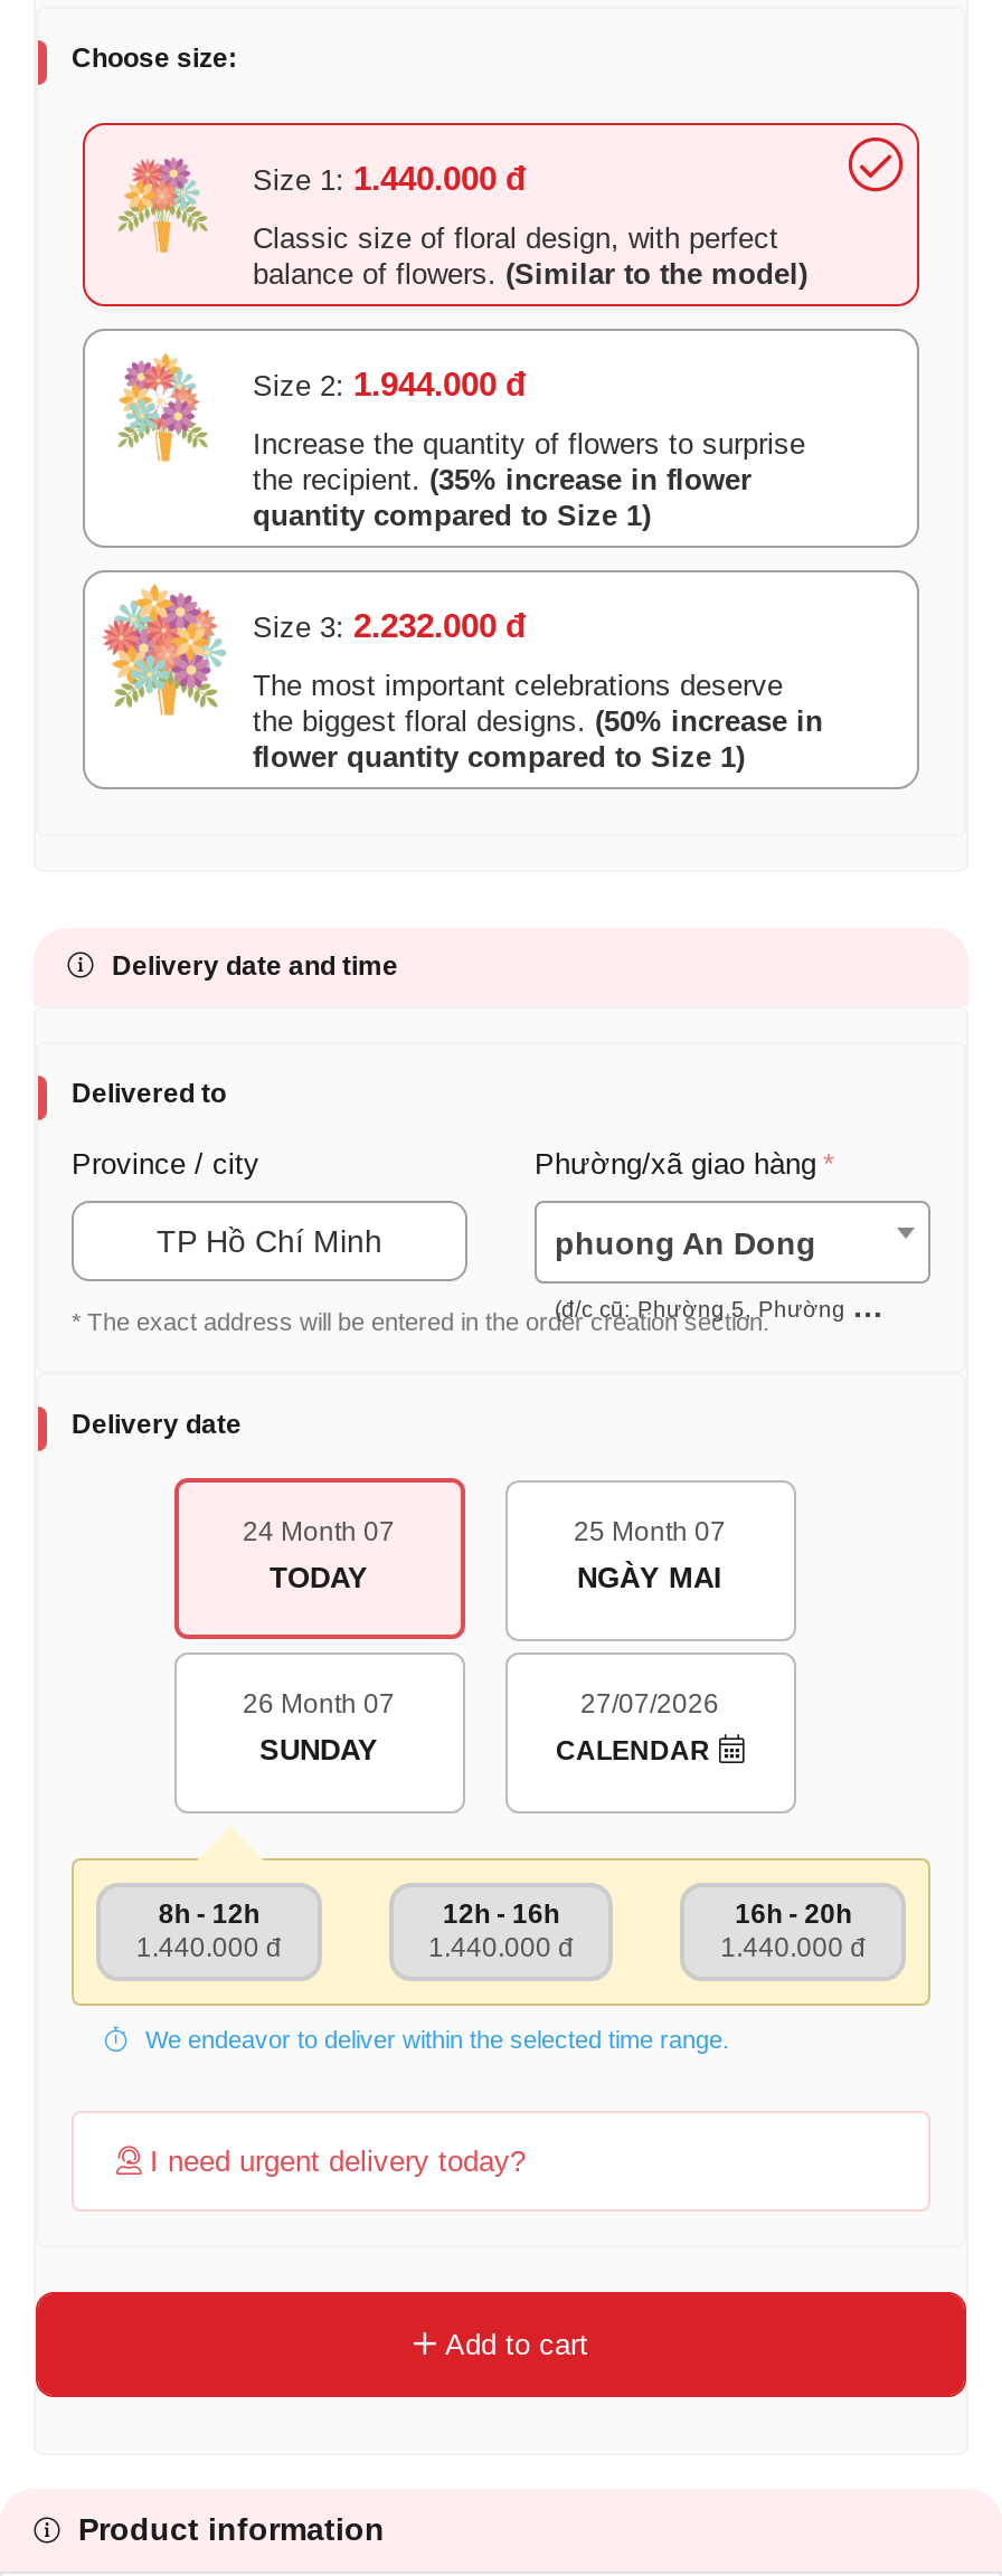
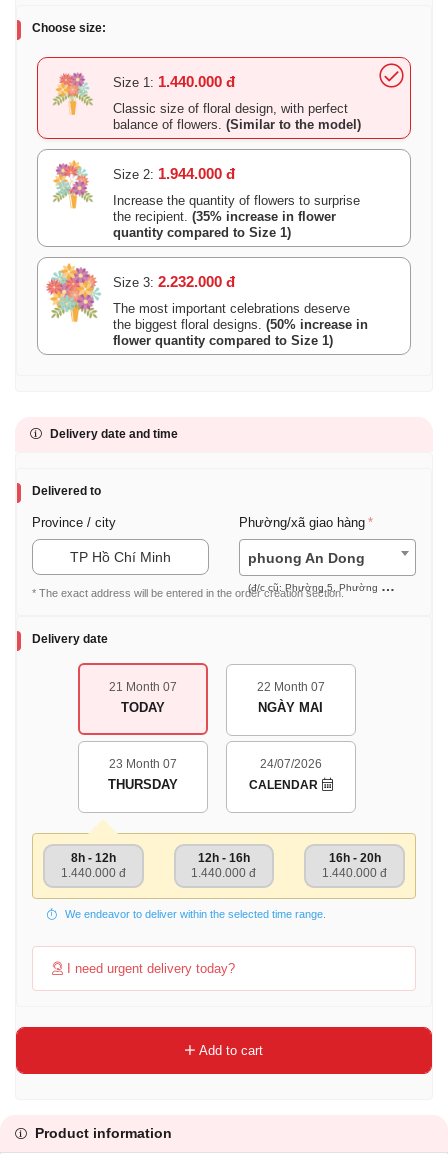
- 24 Month 07
+ 21 Month 07

- 25 Month 07
+ 22 Month 07

- 26 Month 07
- SUNDAY
+ 23 Month 07
+ THURSDAY

- 27/07/2026
+ 24/07/2026
